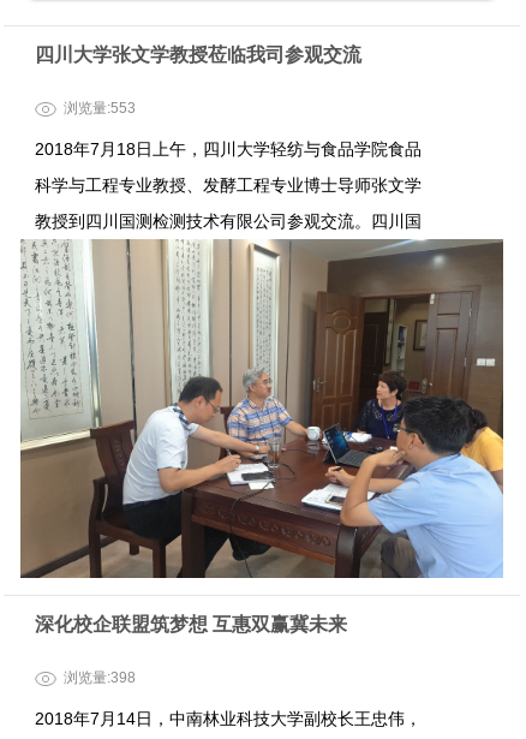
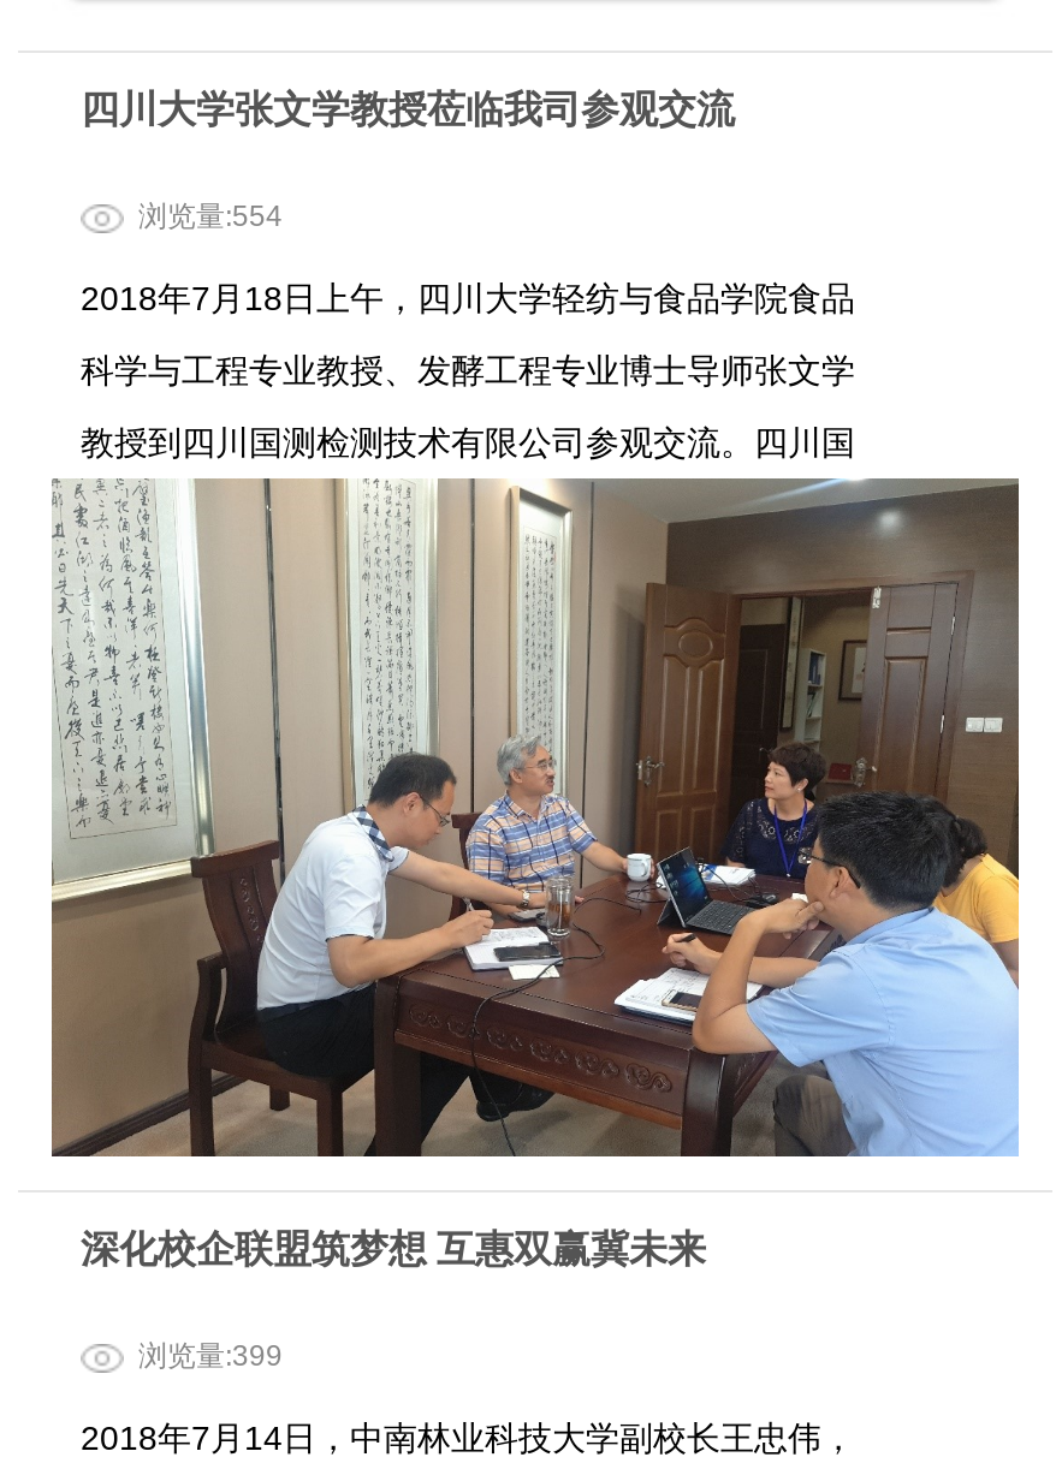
- 浏览量:553
+ 浏览量:554

- 浏览量:398
+ 浏览量:399
